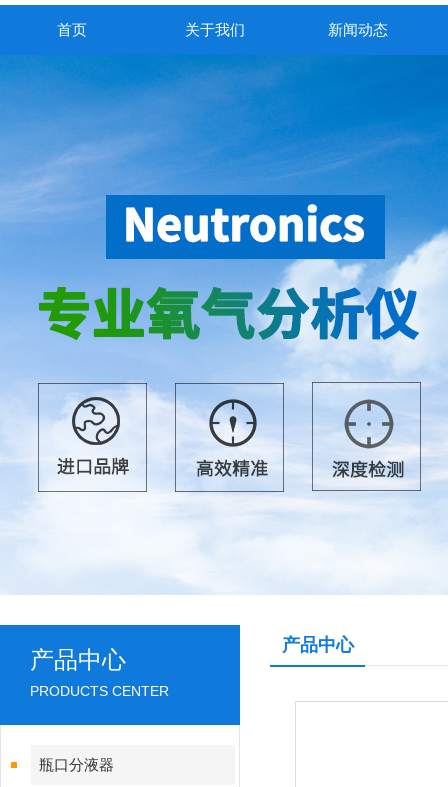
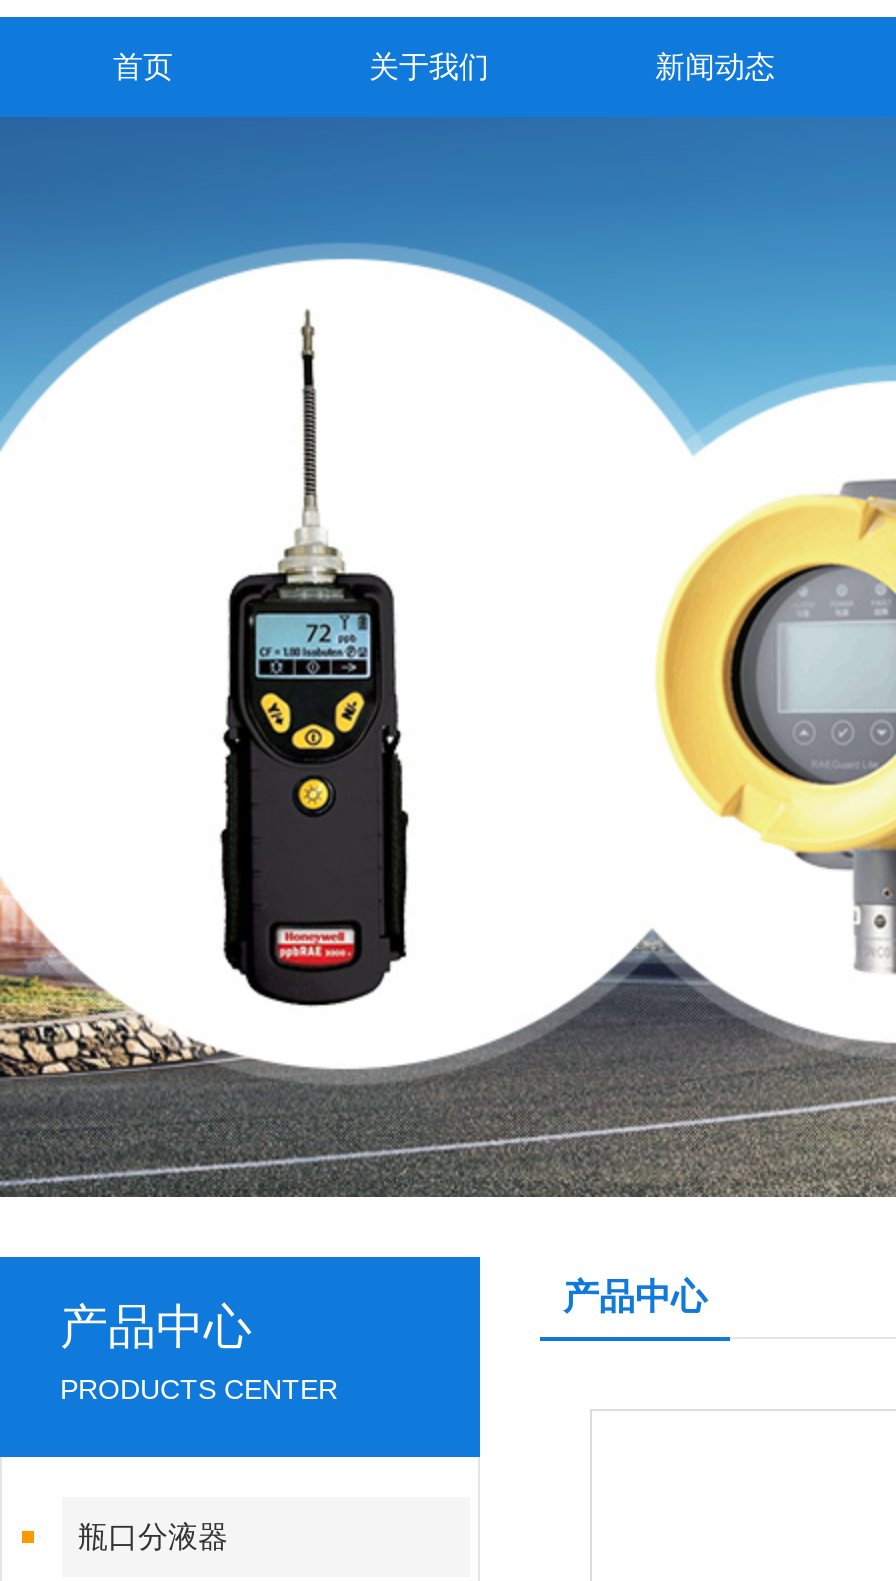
- [image]
+ [image]
